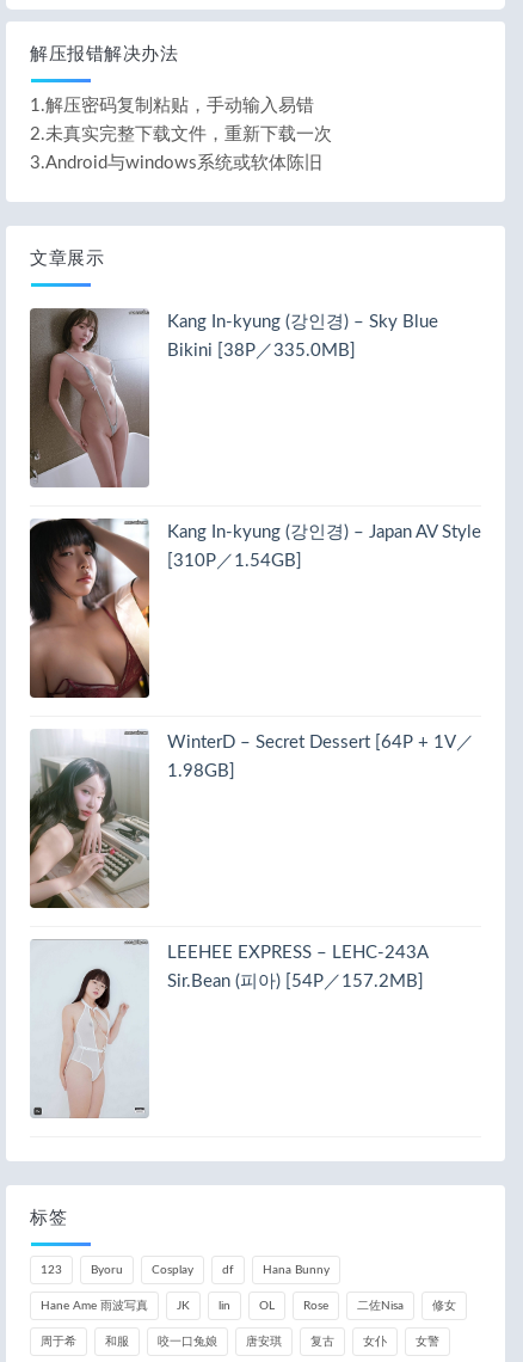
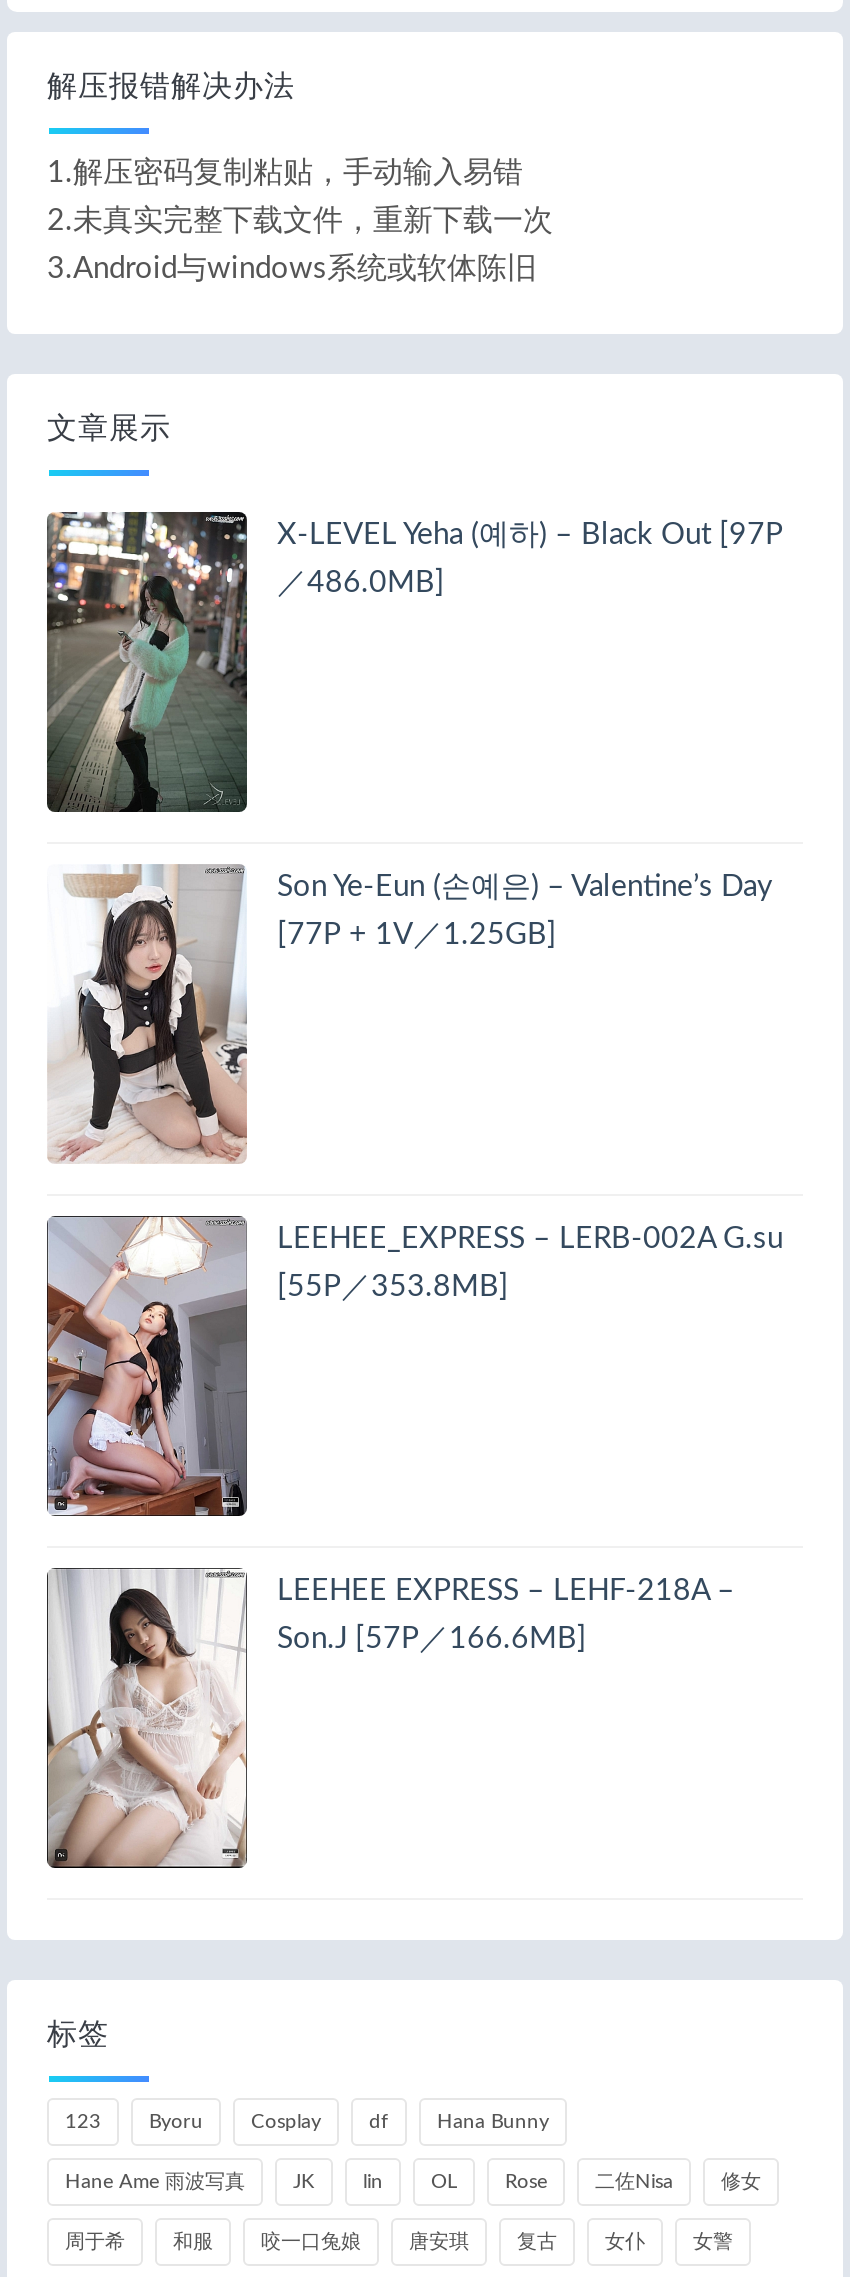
- [image]
- Kang In-kyung (강인경) – Sky Blue
+ [image]
+ X-LEVEL Yeha (예하) – Black Out [97P

- Bikini [38P／335.0MB]
+ ／486.0MB]

- [image]
- Kang In-kyung (강인경) – Japan AV Style
+ [image]
+ Son Ye-Eun (손예은) – Valentine’s Day

- [310P／1.54GB]
+ [77P + 1V／1.25GB]

- [image]
- WinterD – Secret Dessert [64P + 1V／
+ [image]
+ LEEHEE_EXPRESS – LERB-002A G.su

- 1.98GB]
+ [55P／353.8MB]

- [image]
- LEEHEE EXPRESS – LEHC-243A
+ [image]
+ LEEHEE EXPRESS – LEHF-218A –

- Sir.Bean (피아) [54P／157.2MB]
+ Son.J [57P／166.6MB]
